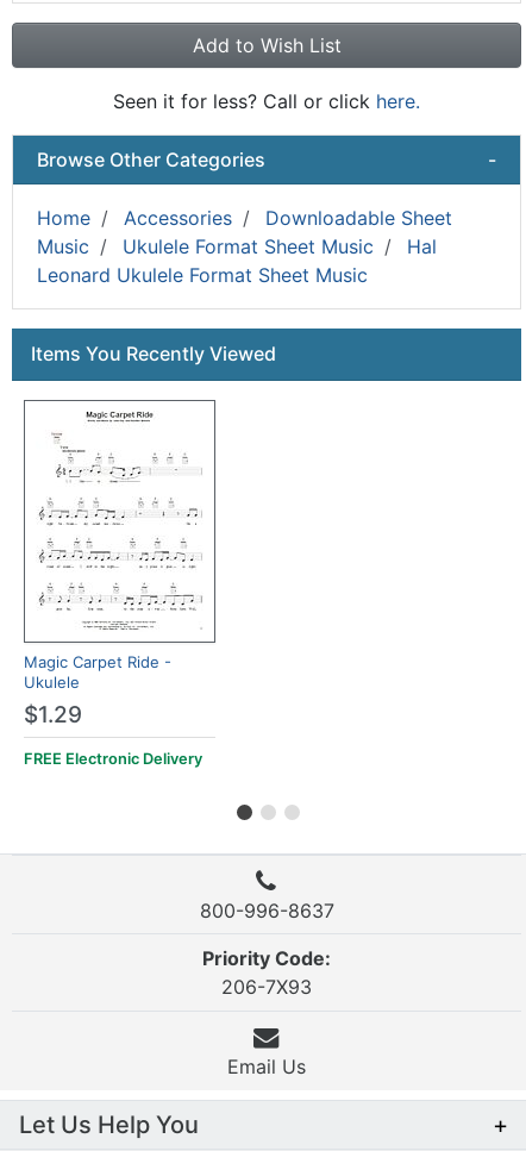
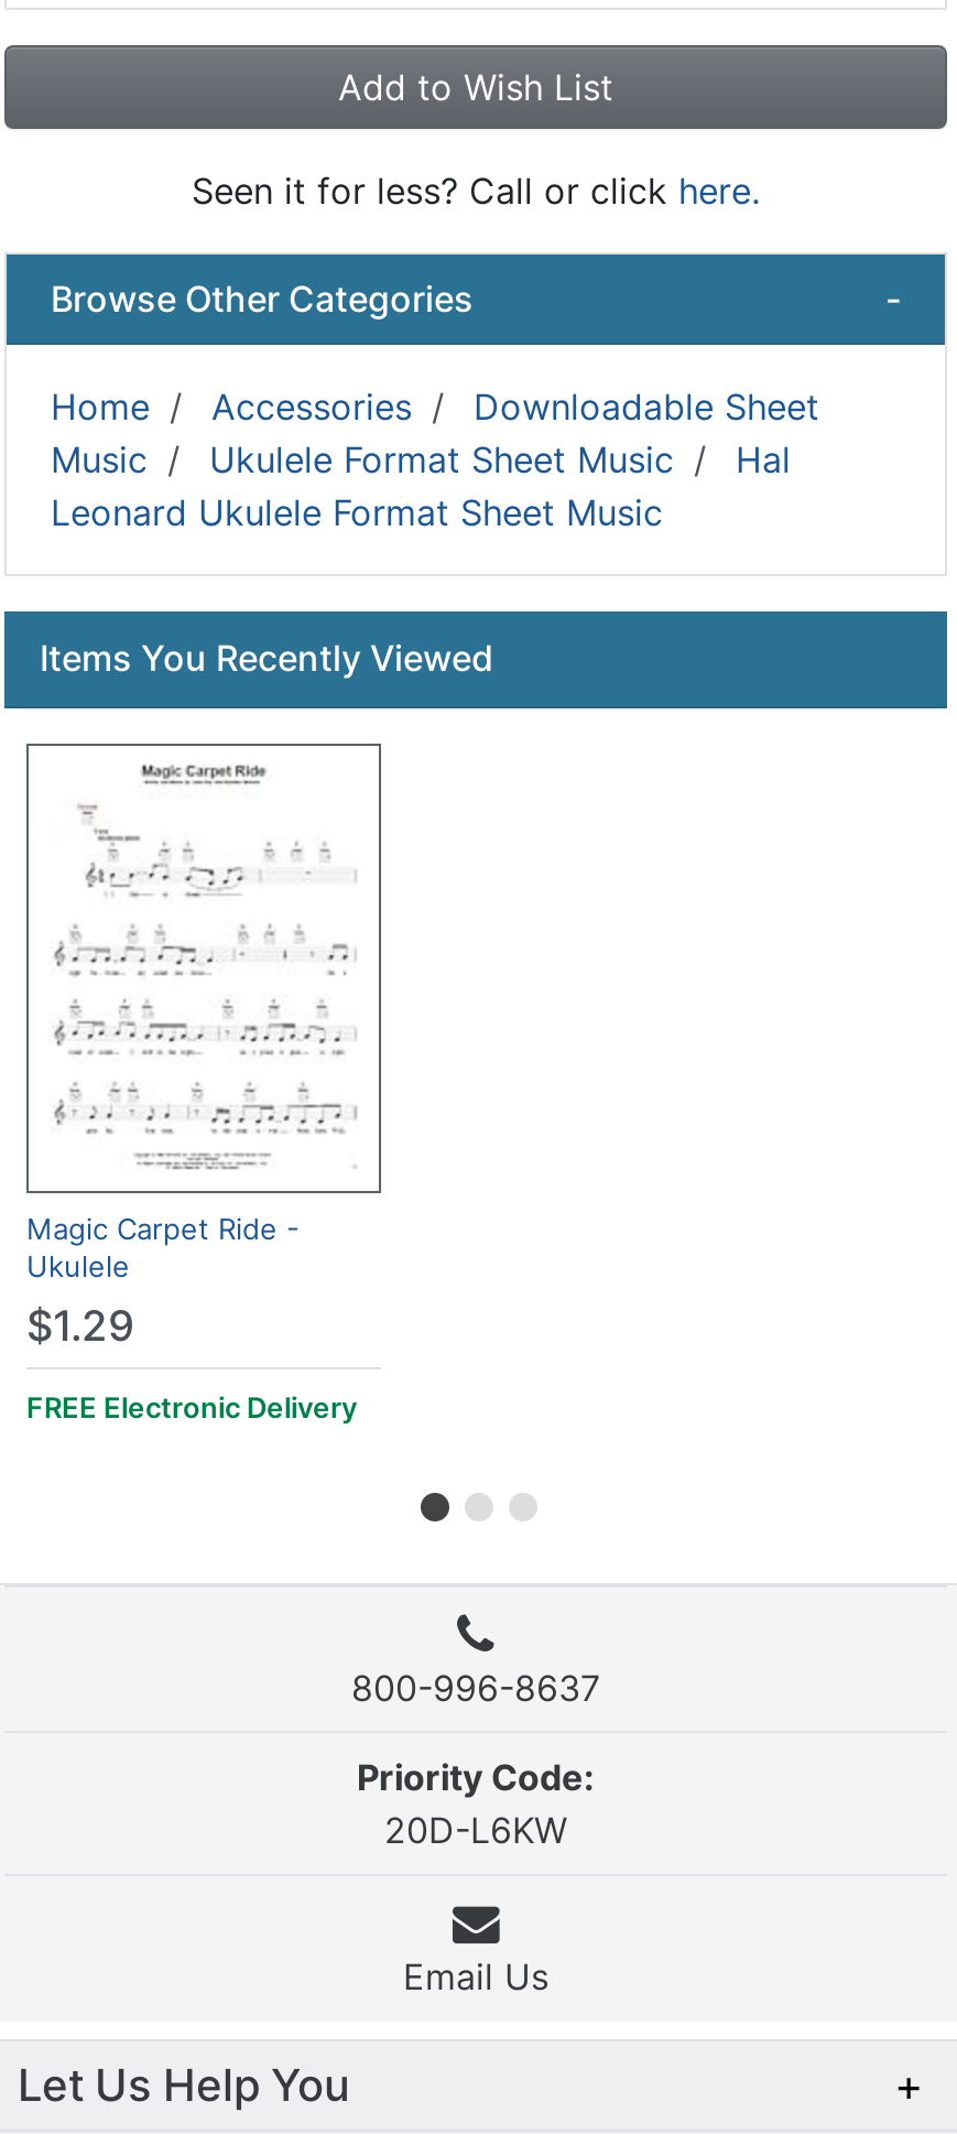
- 206-7X93
+ 20D-L6KW
